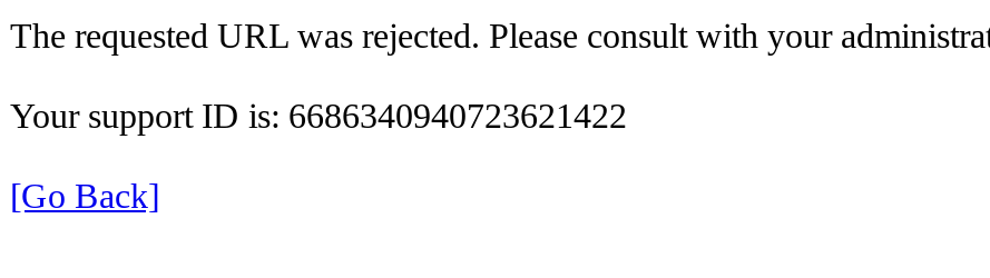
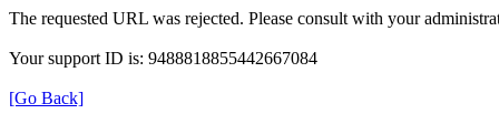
- Your support ID is: 6686340940723621422
+ Your support ID is: 9488818855442667084
